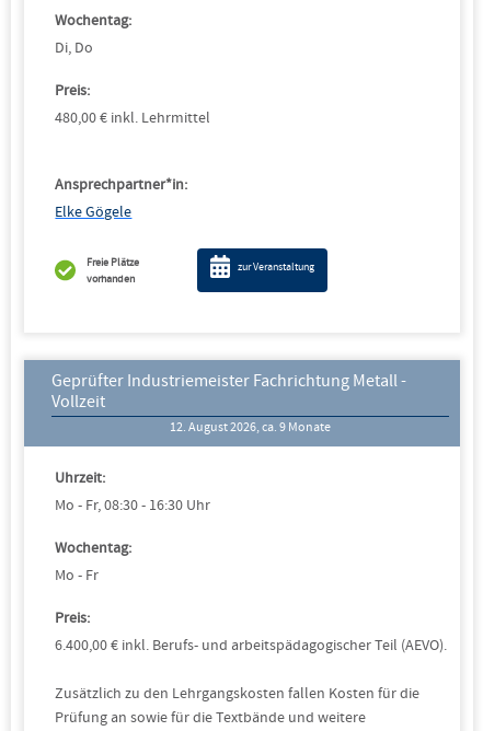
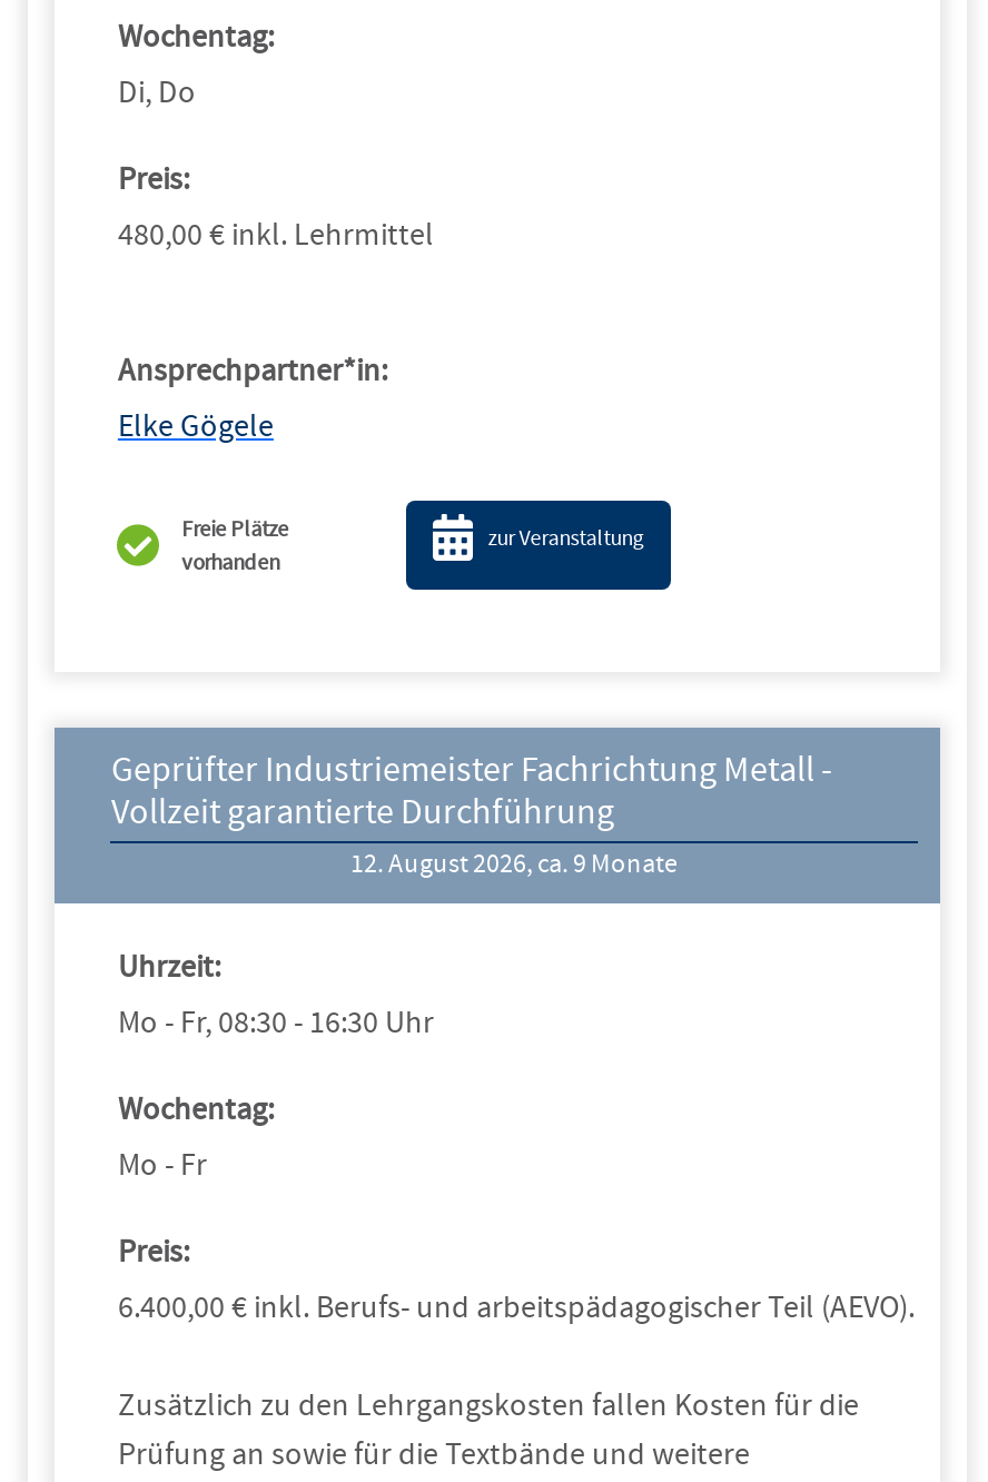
- Vollzeit
+ Vollzeit garantierte Durchführung
